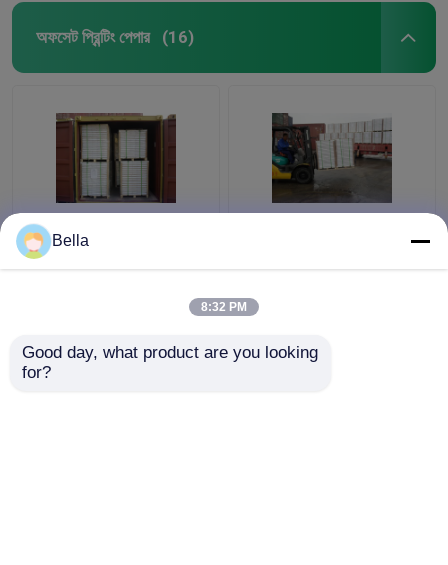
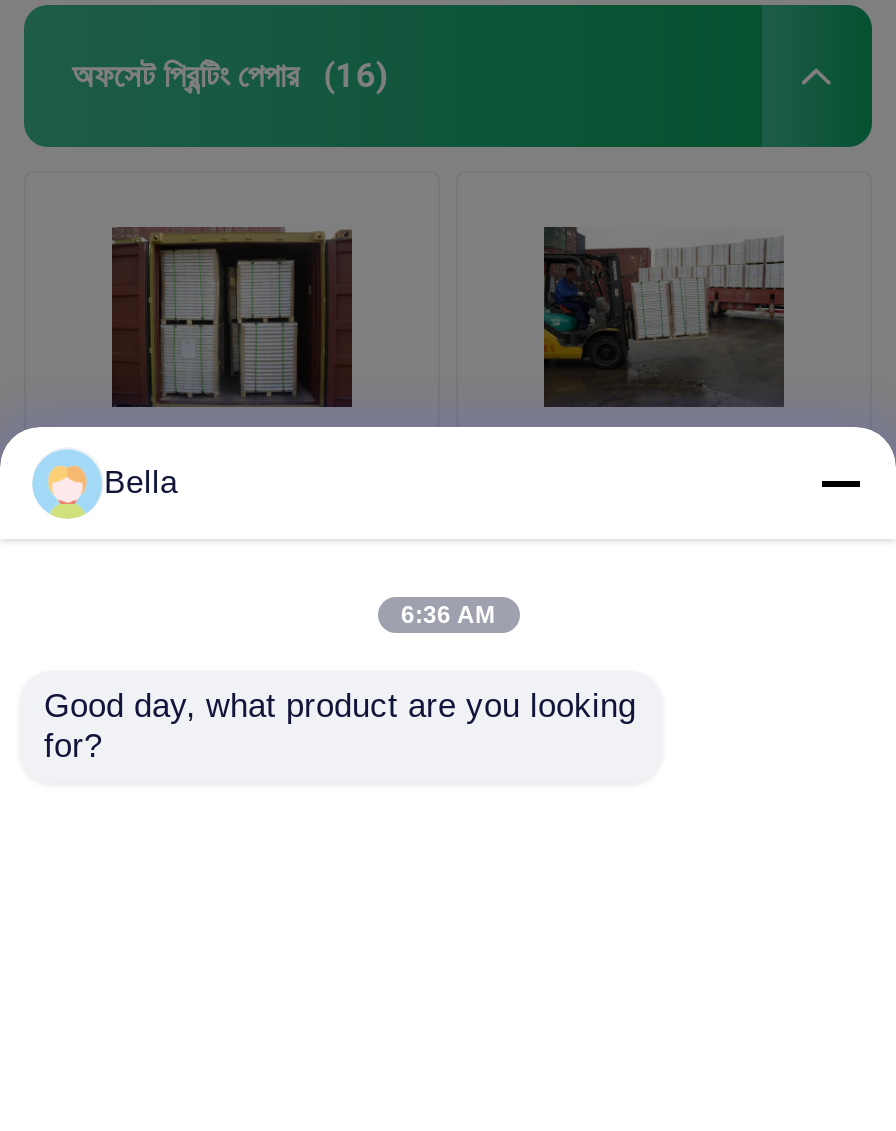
- 8:32 PM
+ 6:36 AM
